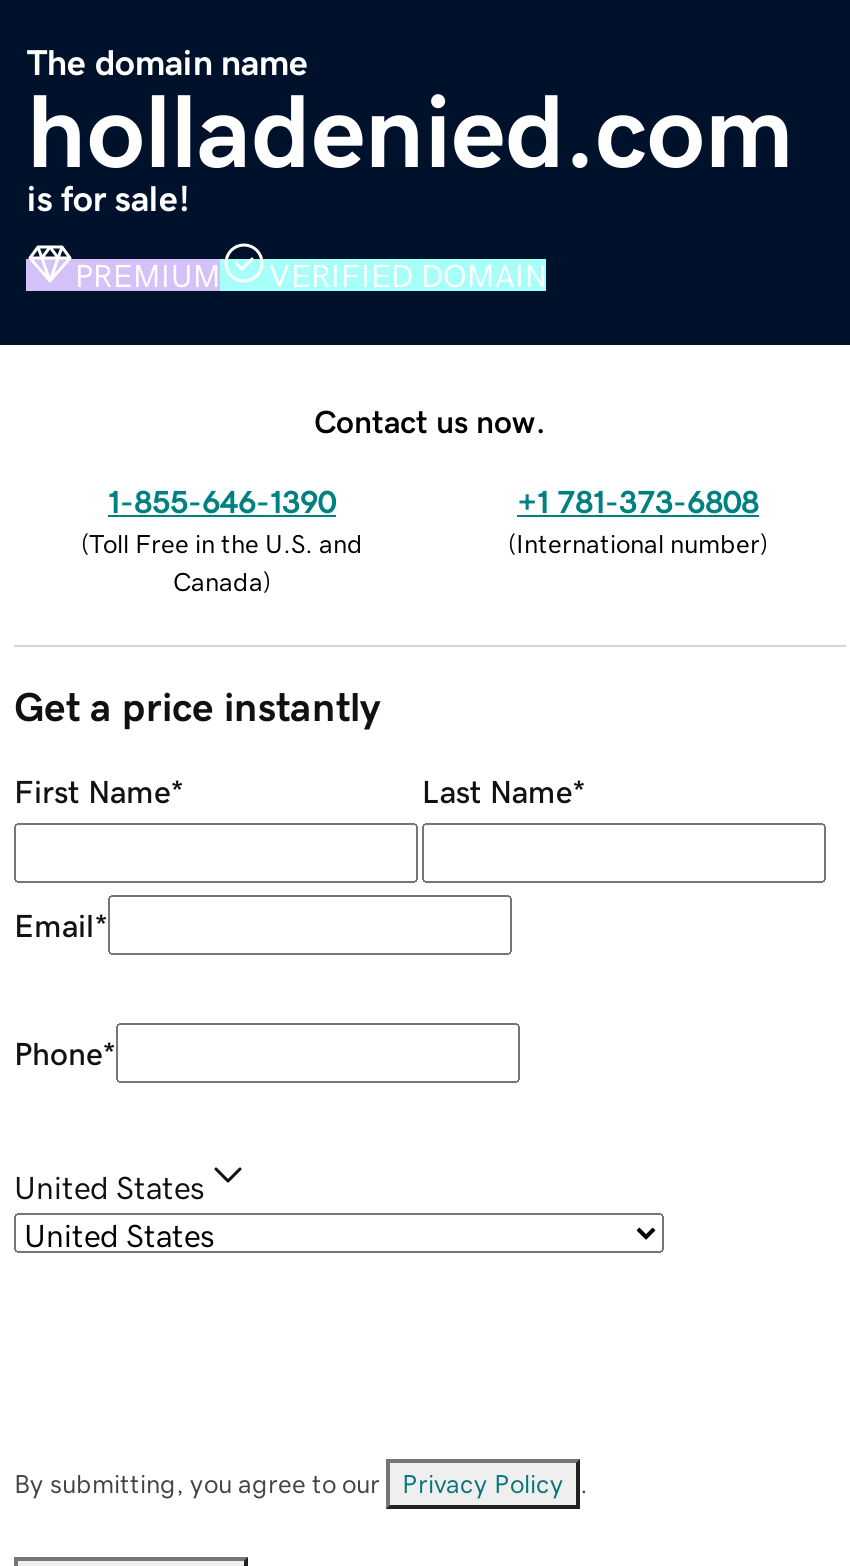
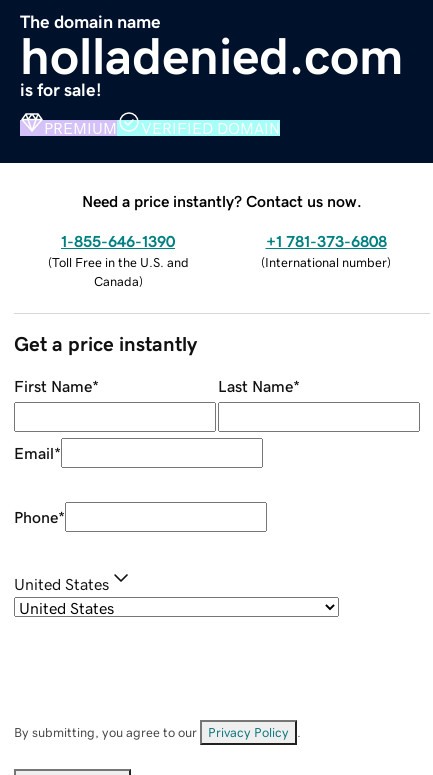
- Contact us now.
+ Need a price instantly? Contact us now.
